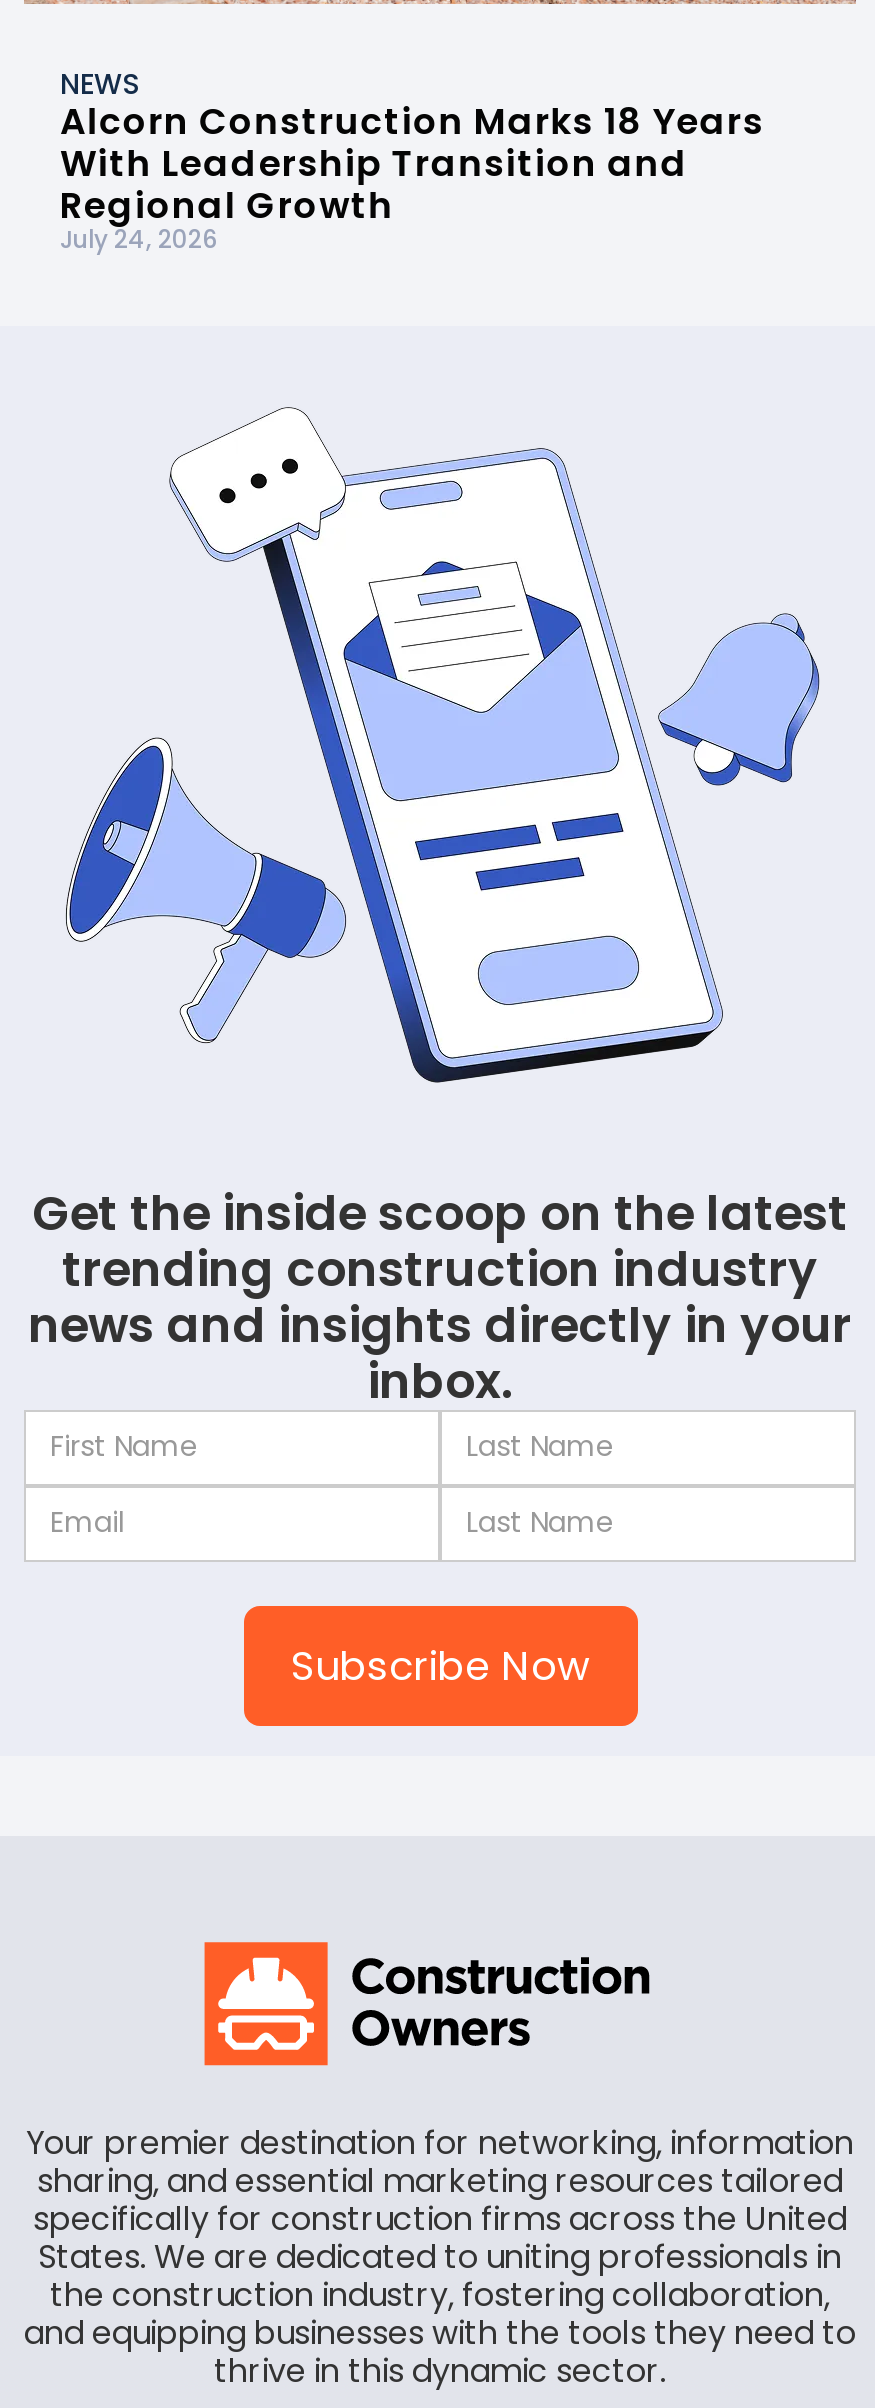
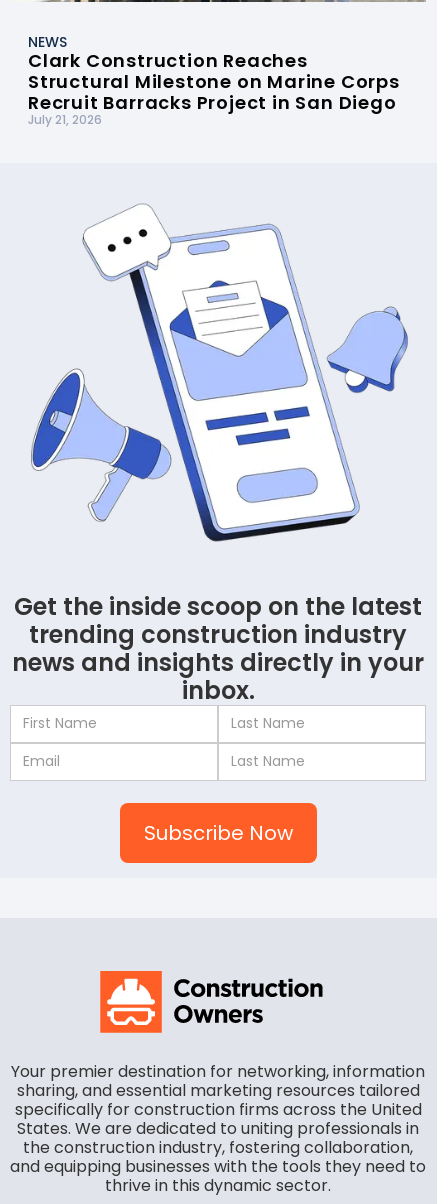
- Alcorn Construction Marks 18 Years
- With Leadership Transition and
- Regional Growth
- July 24, 2026
+ Clark Construction Reaches
+ Structural Milestone on Marine Corps
+ Recruit Barracks Project in San Diego
+ July 21, 2026
